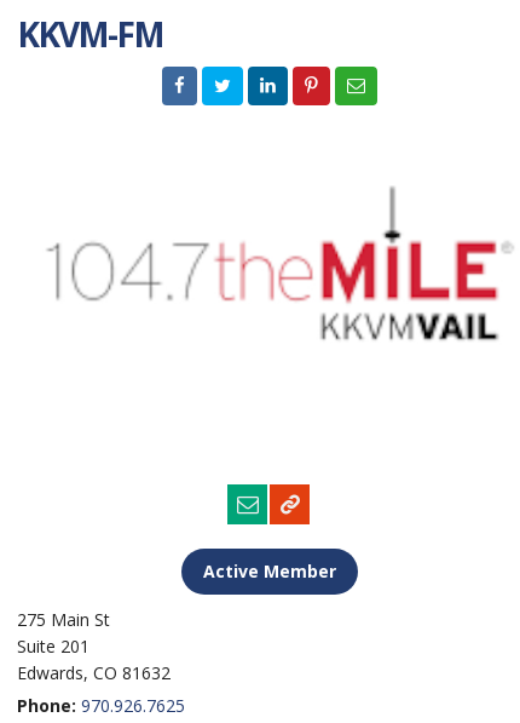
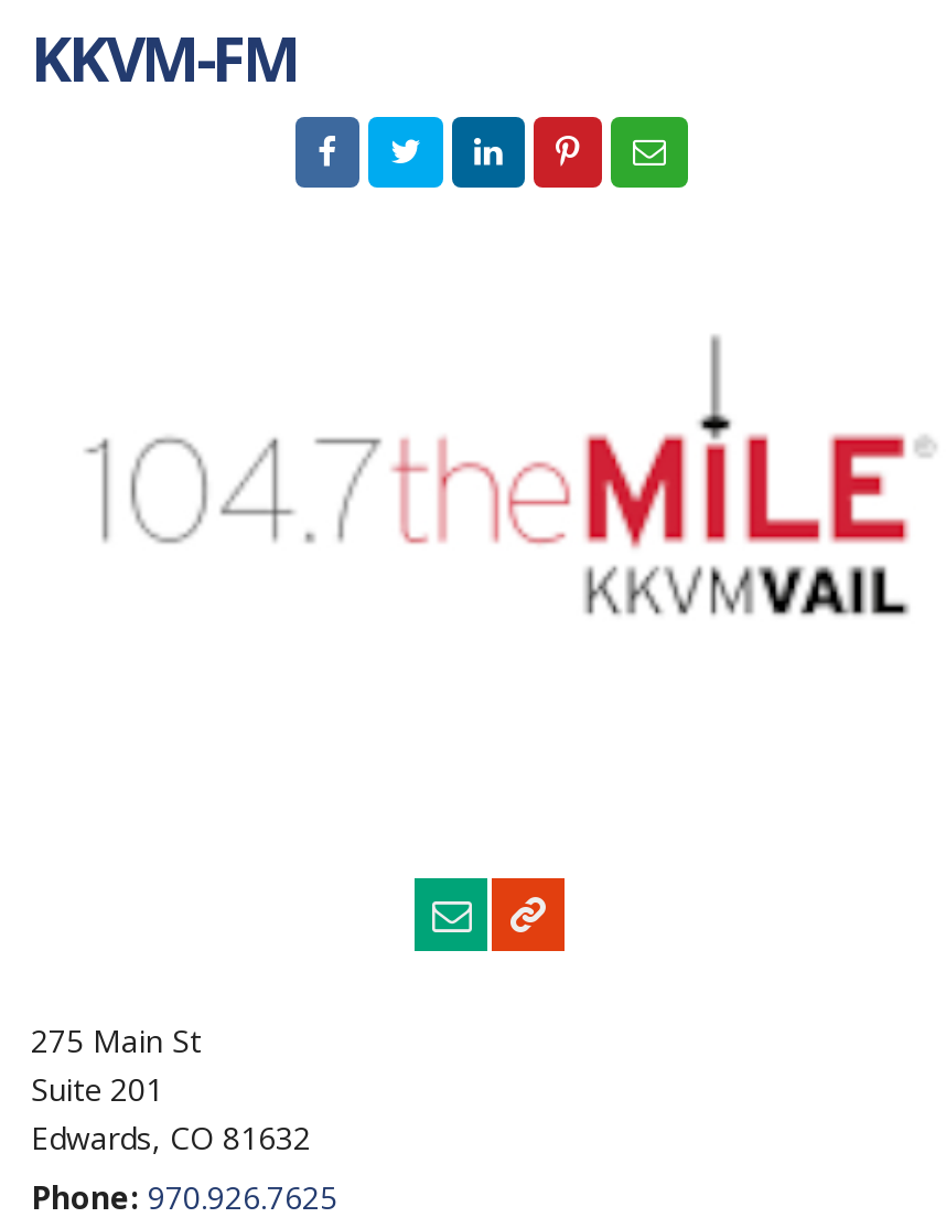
- Active Member
